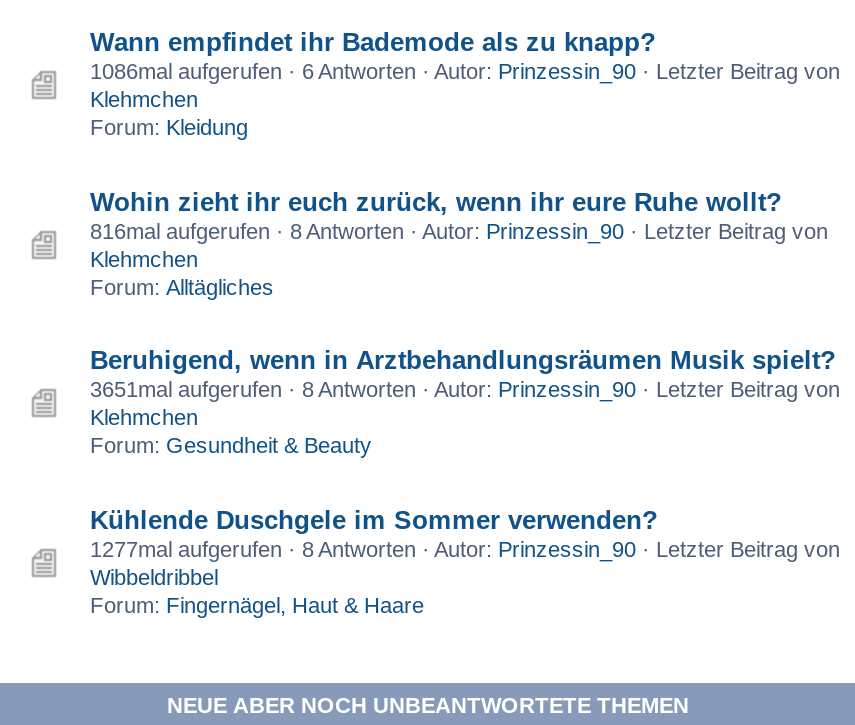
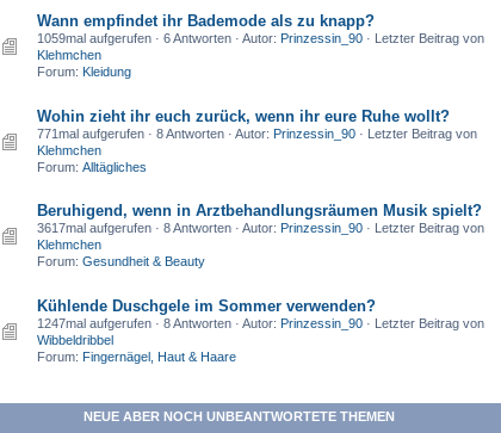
- 1086mal aufgerufen · 6 Antworten · Autor: Prinzessin_90 · Letzter Beitrag von
+ 1059mal aufgerufen · 6 Antworten · Autor: Prinzessin_90 · Letzter Beitrag von

- 816mal aufgerufen · 8 Antworten · Autor: Prinzessin_90 · Letzter Beitrag von
+ 771mal aufgerufen · 8 Antworten · Autor: Prinzessin_90 · Letzter Beitrag von

- 3651mal aufgerufen · 8 Antworten · Autor: Prinzessin_90 · Letzter Beitrag von
+ 3617mal aufgerufen · 8 Antworten · Autor: Prinzessin_90 · Letzter Beitrag von

- 1277mal aufgerufen · 8 Antworten · Autor: Prinzessin_90 · Letzter Beitrag von
+ 1247mal aufgerufen · 8 Antworten · Autor: Prinzessin_90 · Letzter Beitrag von
